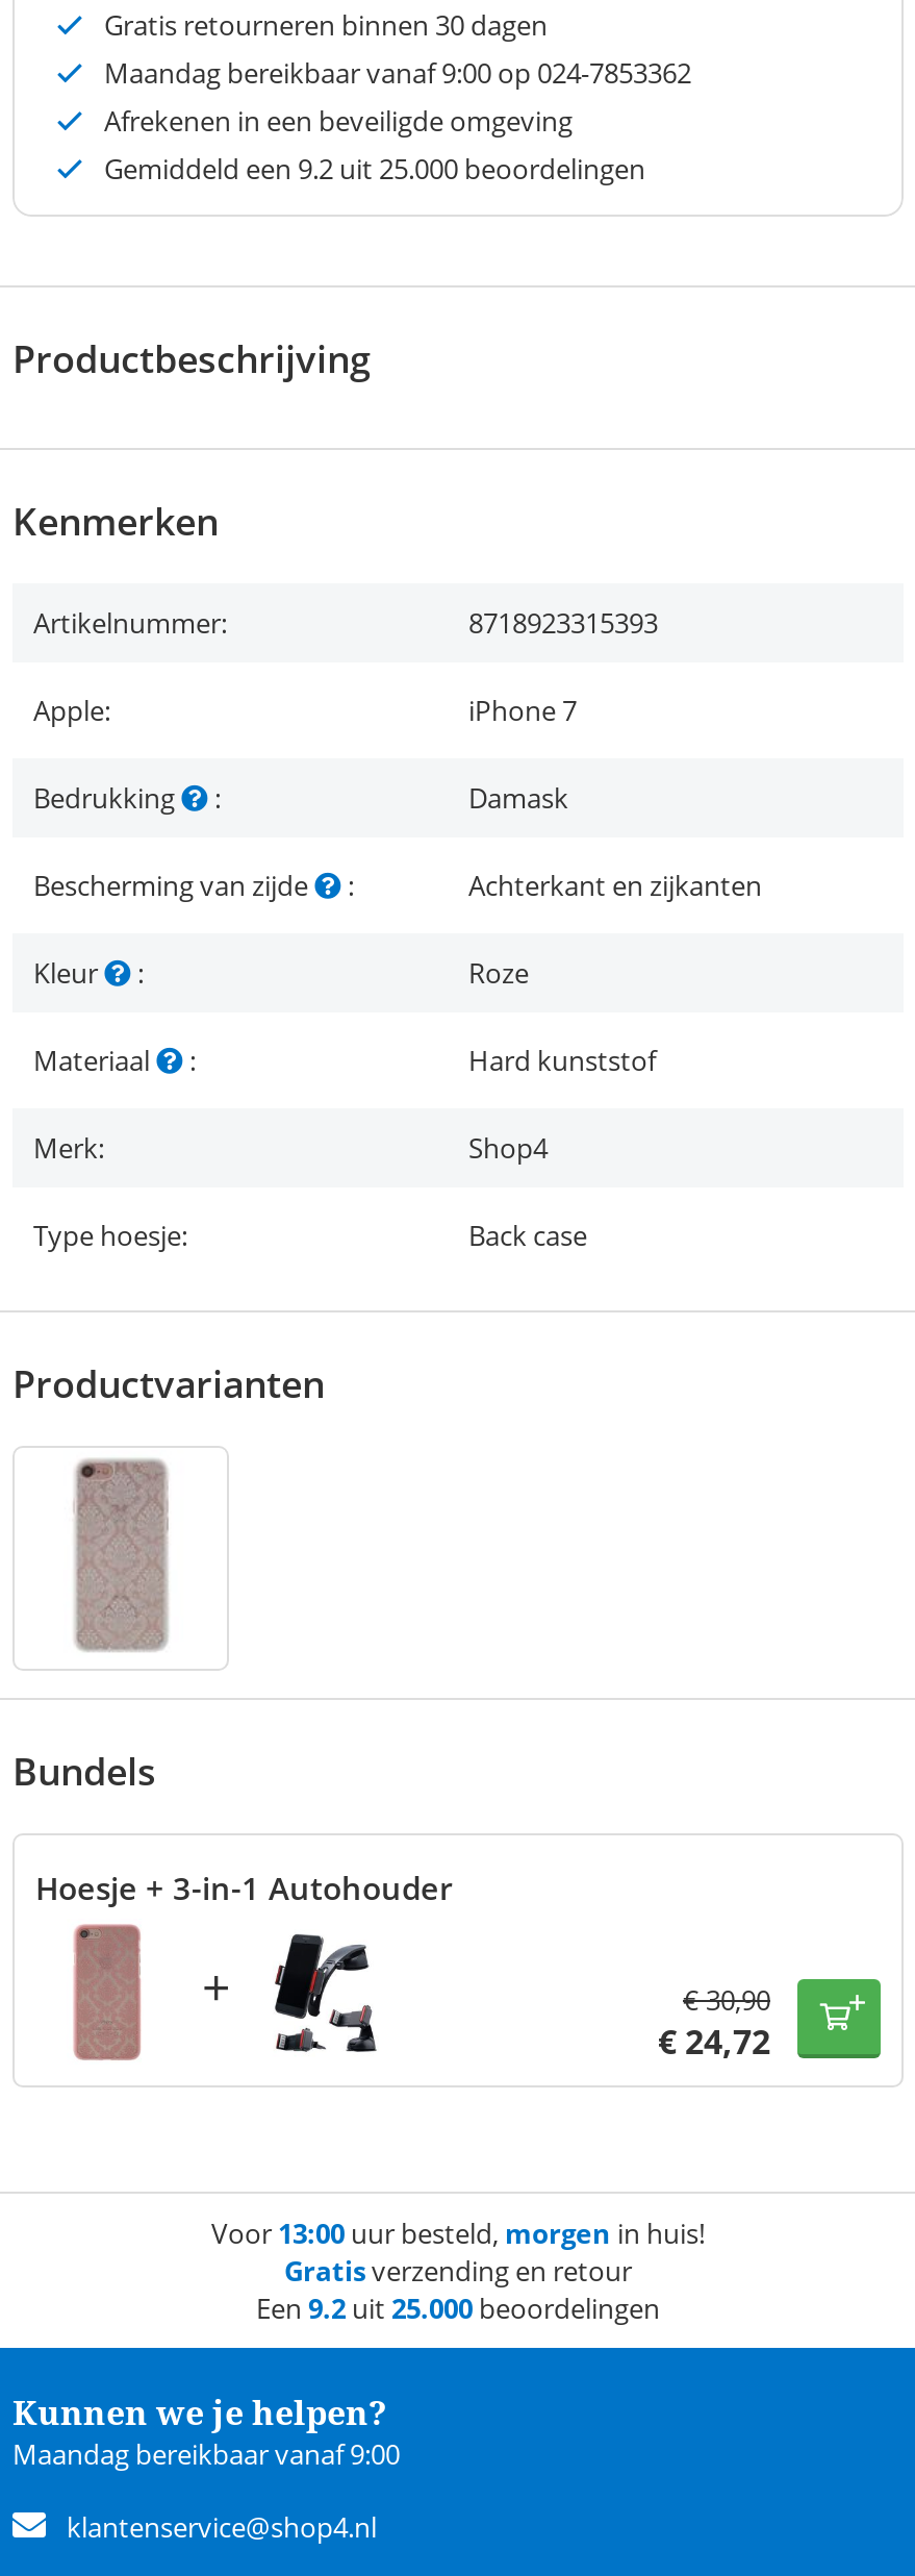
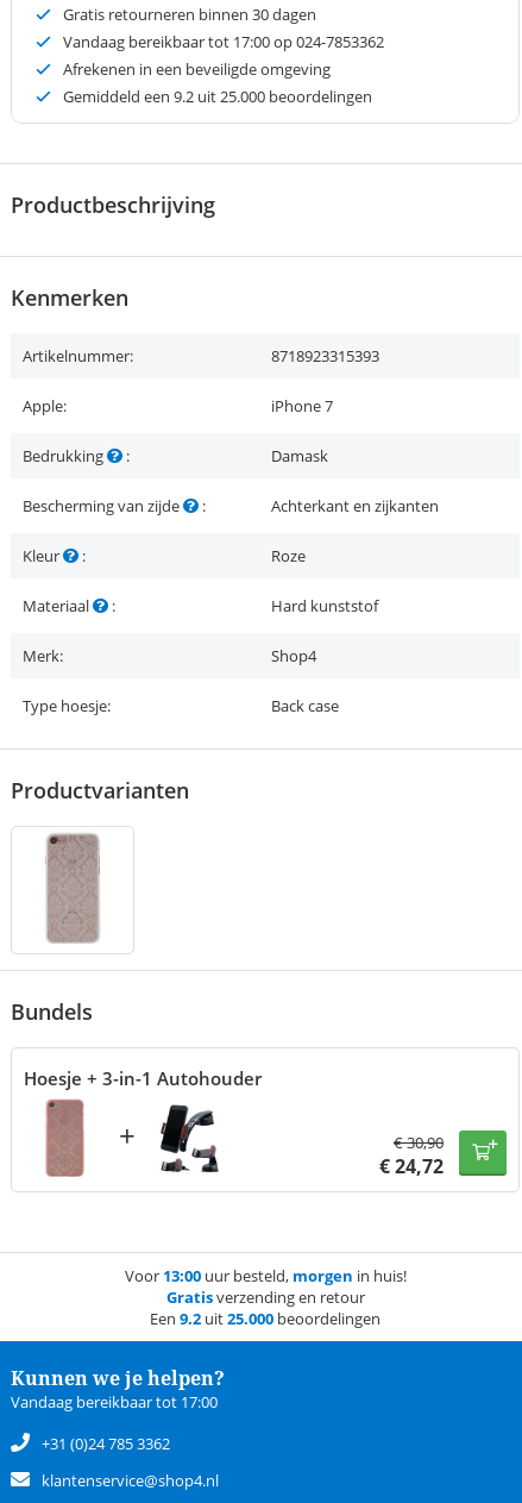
- Maandag bereikbaar vanaf 9:00 op 024-7853362
+ Vandaag bereikbaar tot 17:00 op 024-7853362

- Maandag bereikbaar vanaf 9:00
+ Vandaag bereikbaar tot 17:00
+ +31 (0)24 785 3362
